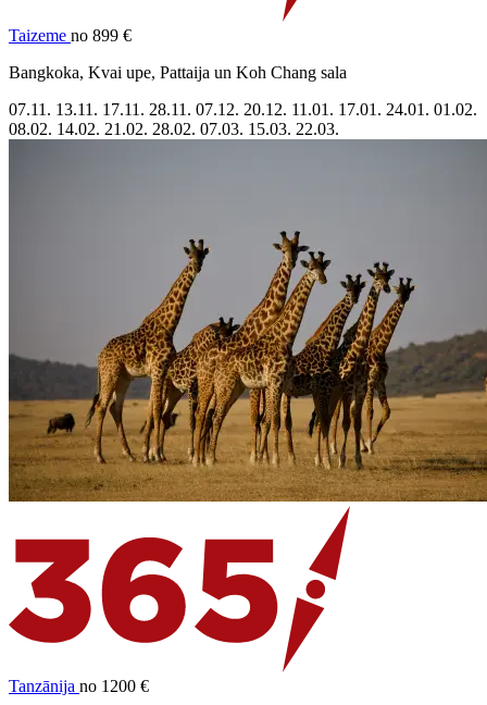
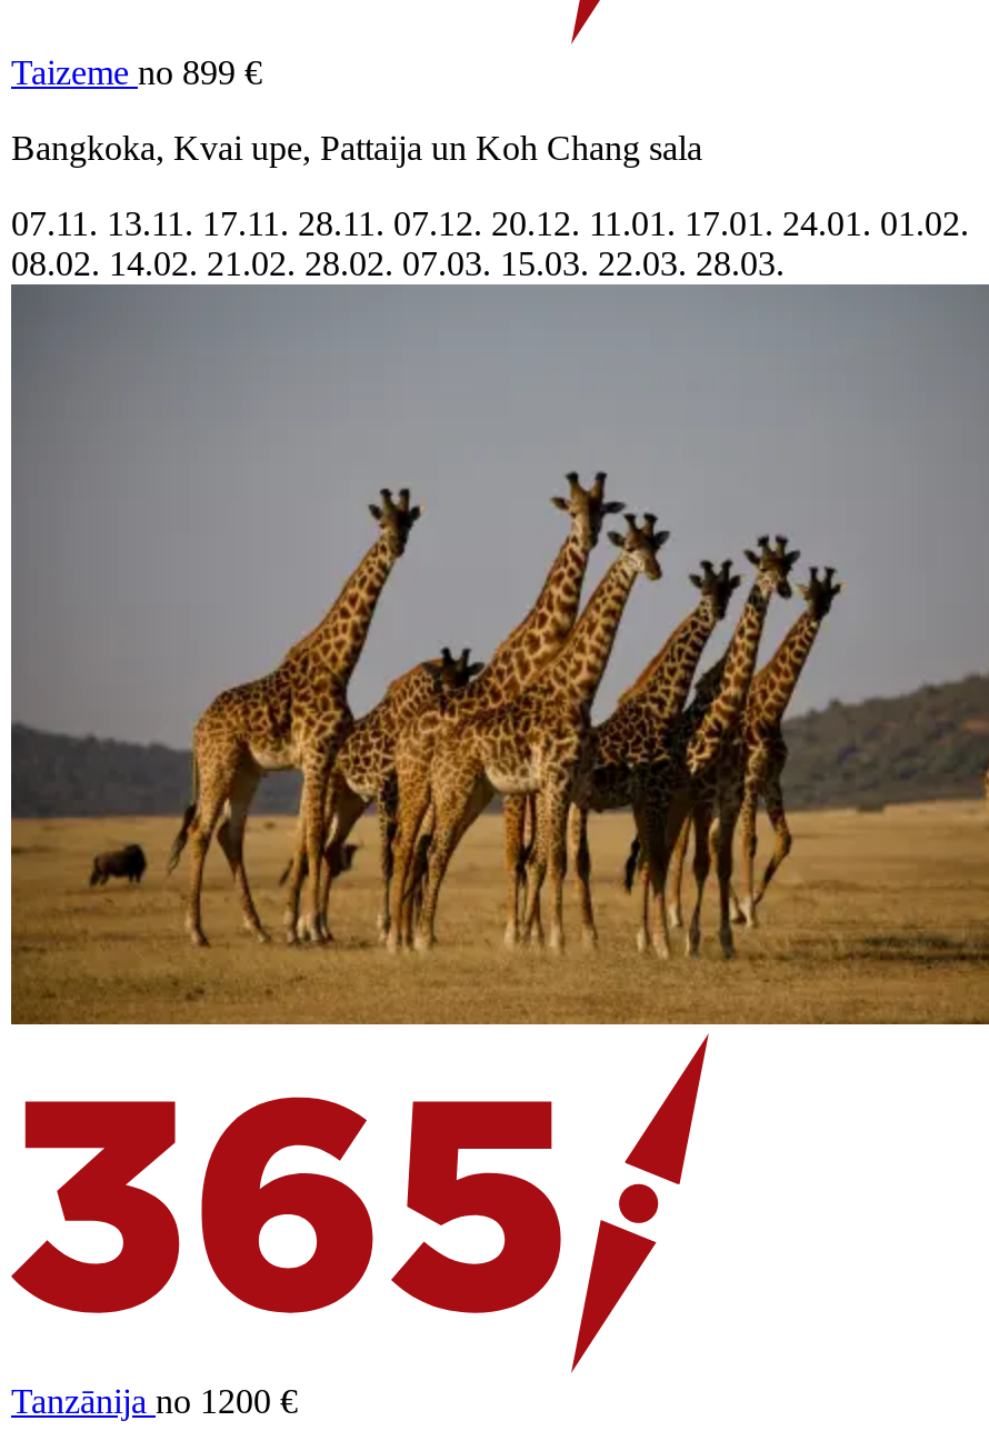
- 08.02. 14.02. 21.02. 28.02. 07.03. 15.03. 22.03.
+ 08.02. 14.02. 21.02. 28.02. 07.03. 15.03. 22.03. 28.03.
